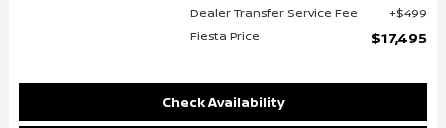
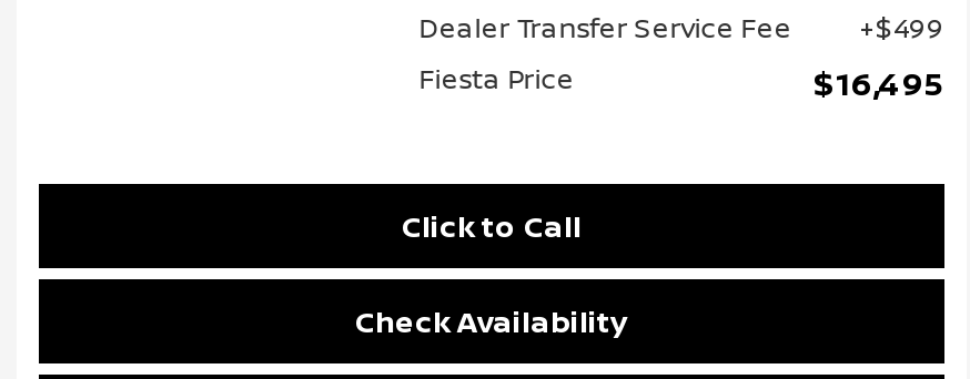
- $17,495
+ $16,495
+ Click to Call
